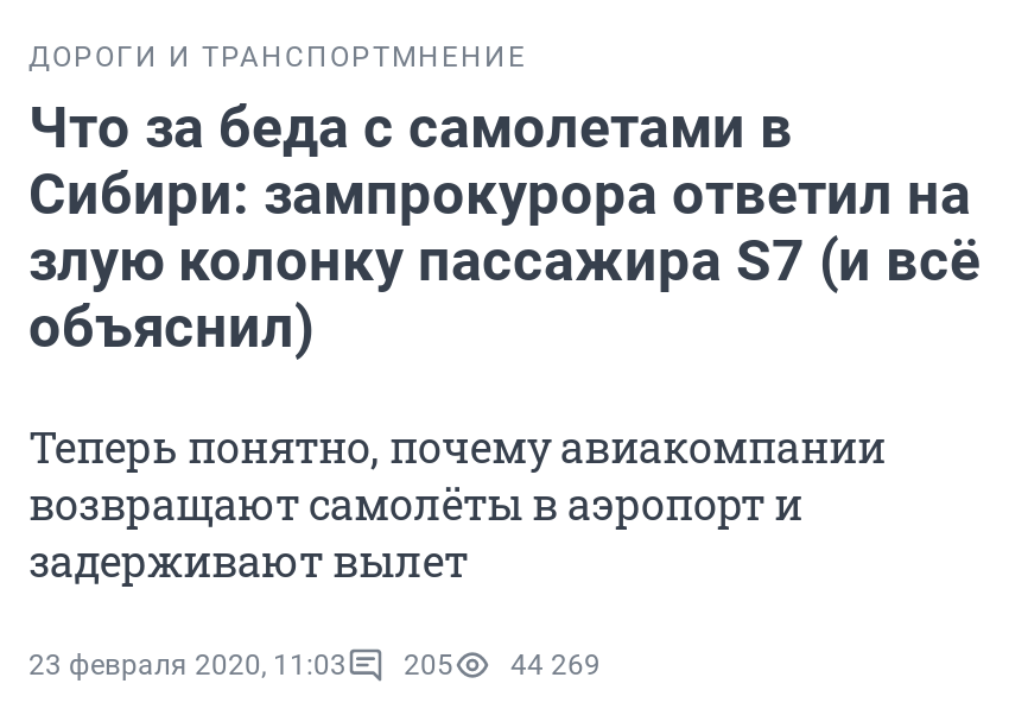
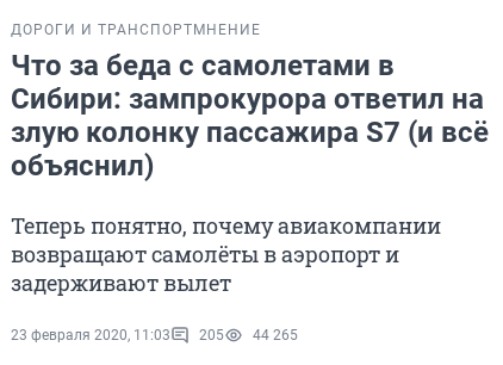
- 23 февраля 2020, 11:03 205 44 269
+ 23 февраля 2020, 11:03 205 44 265
